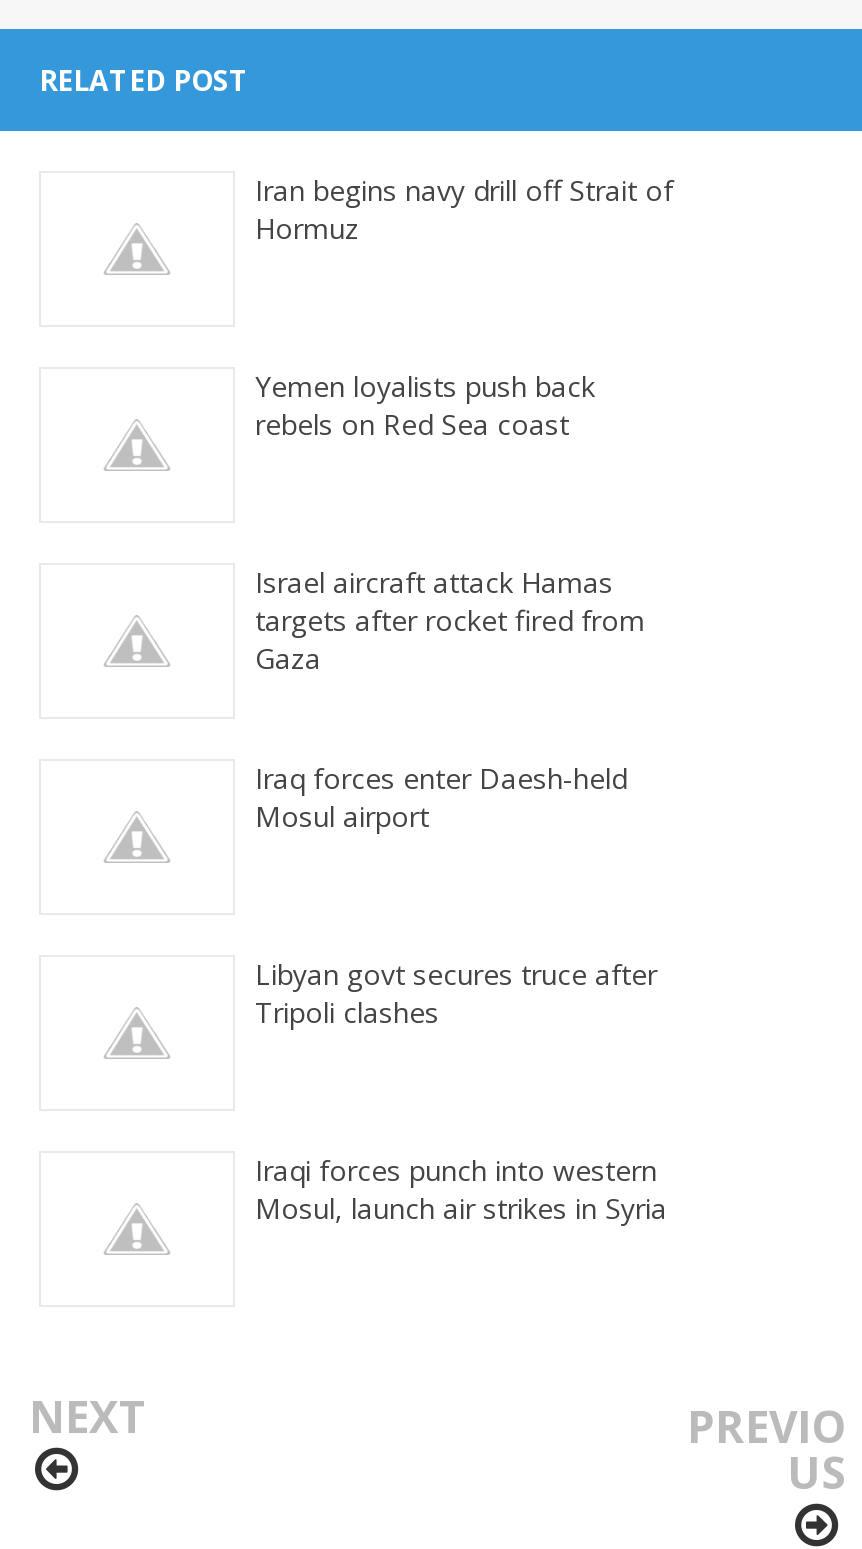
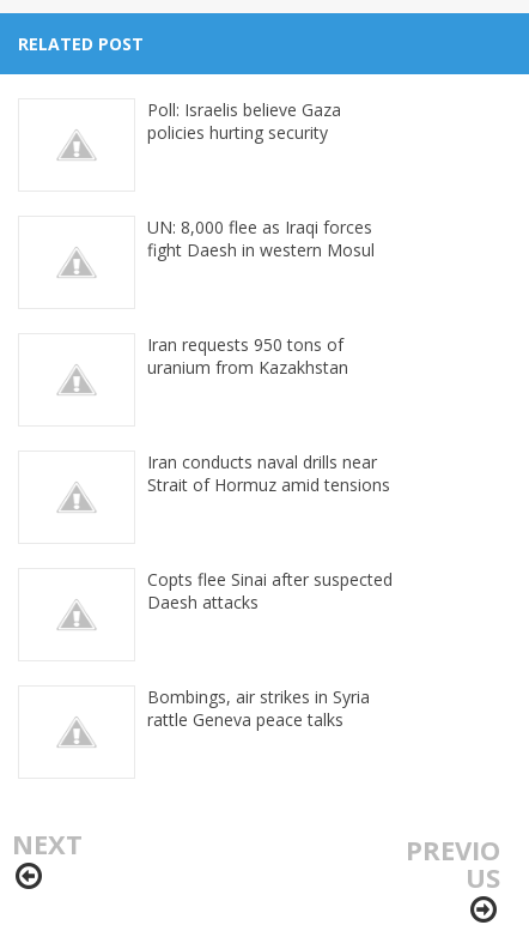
- Iran begins navy drill off Strait of
- Hormuz
+ Poll: Israelis believe Gaza
+ policies hurting security

- Yemen loyalists push back
- rebels on Red Sea coast
+ UN: 8,000 flee as Iraqi forces
+ fight Daesh in western Mosul

- Israel aircraft attack Hamas
- targets after rocket fired from
- Gaza
+ Iran requests 950 tons of
+ uranium from Kazakhstan

- Iraq forces enter Daesh-held
- Mosul airport
+ Iran conducts naval drills near
+ Strait of Hormuz amid tensions

- Libyan govt secures truce after
- Tripoli clashes
+ Copts flee Sinai after suspected
+ Daesh attacks

- Iraqi forces punch into western
- Mosul, launch air strikes in Syria
+ Bombings, air strikes in Syria
+ rattle Geneva peace talks
